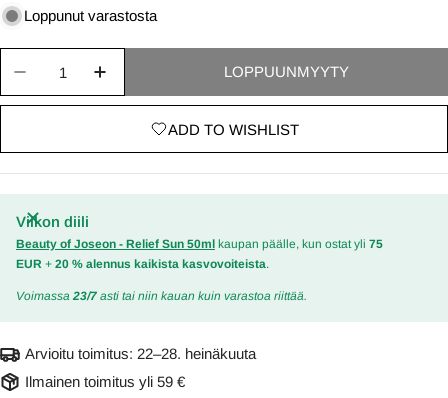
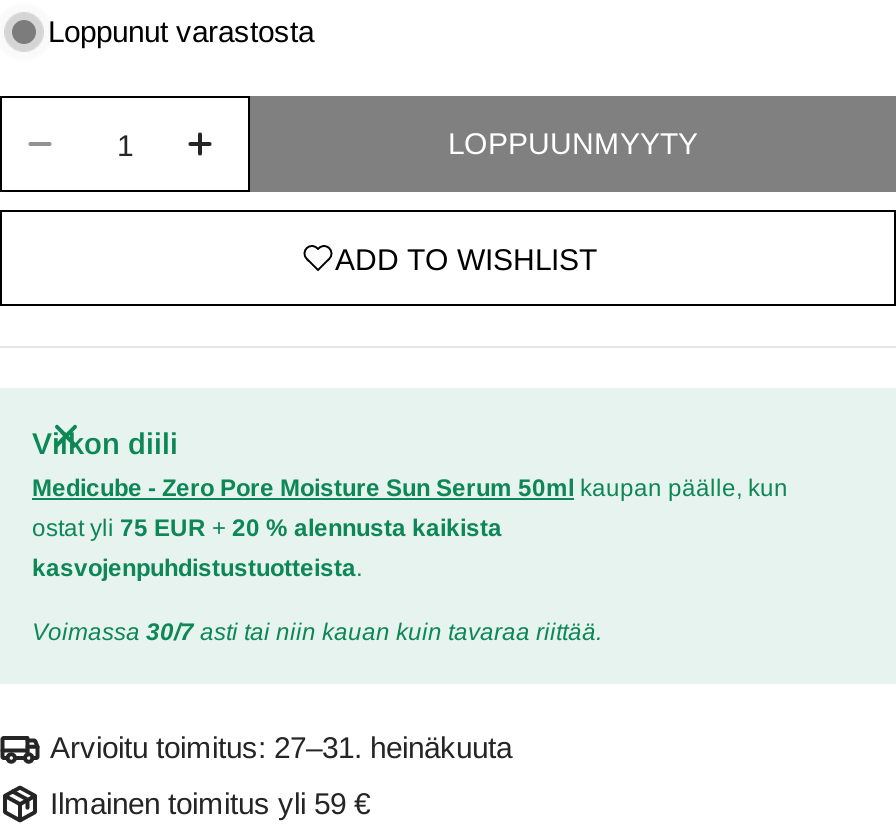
- Beauty of Joseon - Relief Sun 50ml kaupan päälle, kun ostat yli 75
- EUR + 20 % alennus kaikista kasvovoiteista.
+ Medicube - Zero Pore Moisture Sun Serum 50ml kaupan päälle, kun
+ ostat yli 75 EUR + 20 % alennusta kaikista
+ kasvojenpuhdistustuotteista.

- Voimassa 23/7 asti tai niin kauan kuin varastoa riittää.
+ Voimassa 30/7 asti tai niin kauan kuin tavaraa riittää.

- Arvioitu toimitus: 22–28. heinäkuuta
+ Arvioitu toimitus: 27–31. heinäkuuta
